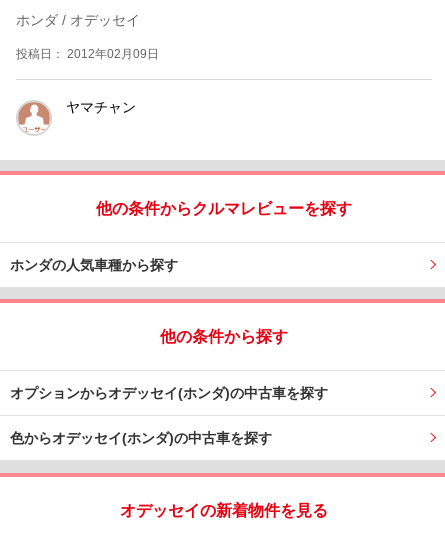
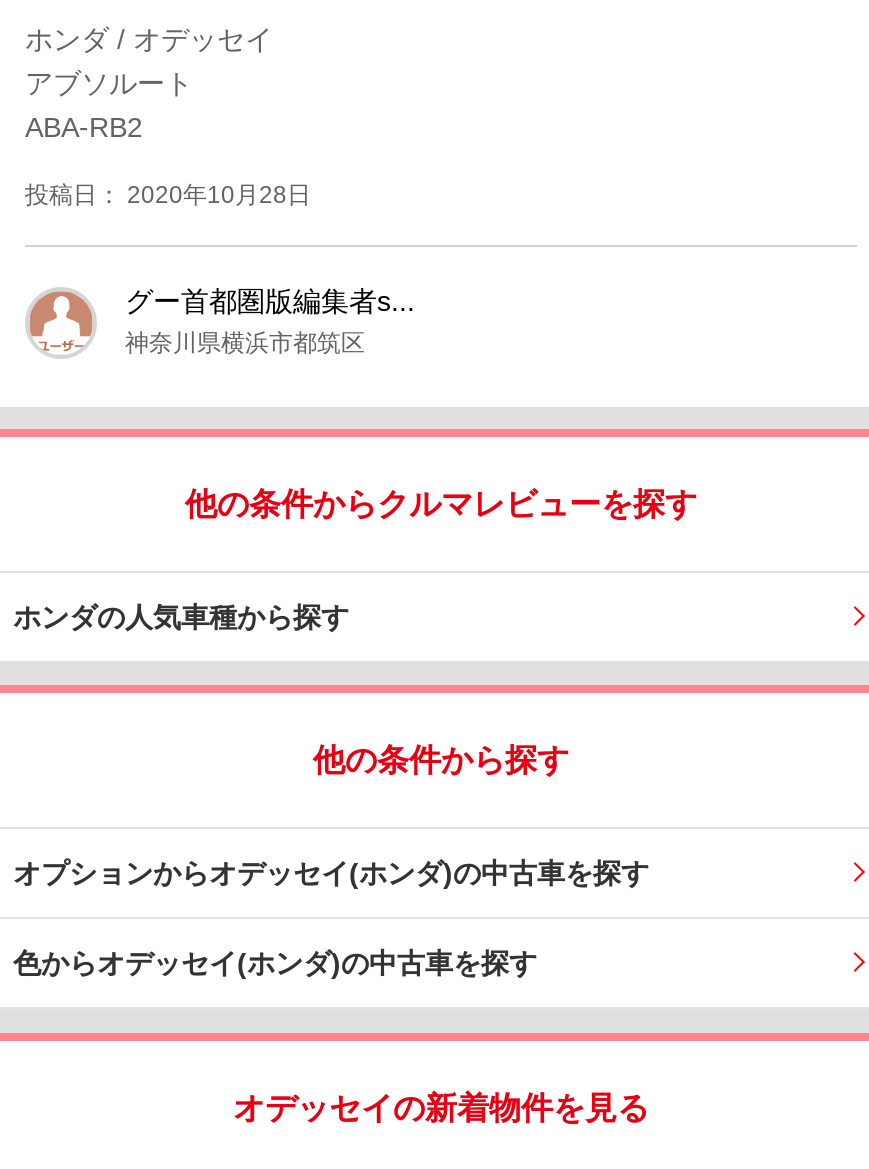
- 投稿日： 2012年02月09日
- ヤマチャン
+ アブソルート
+ ABA-RB2
+ 投稿日： 2020年10月28日
+ グー首都圏版編集者s...
+ 神奈川県横浜市都筑区
